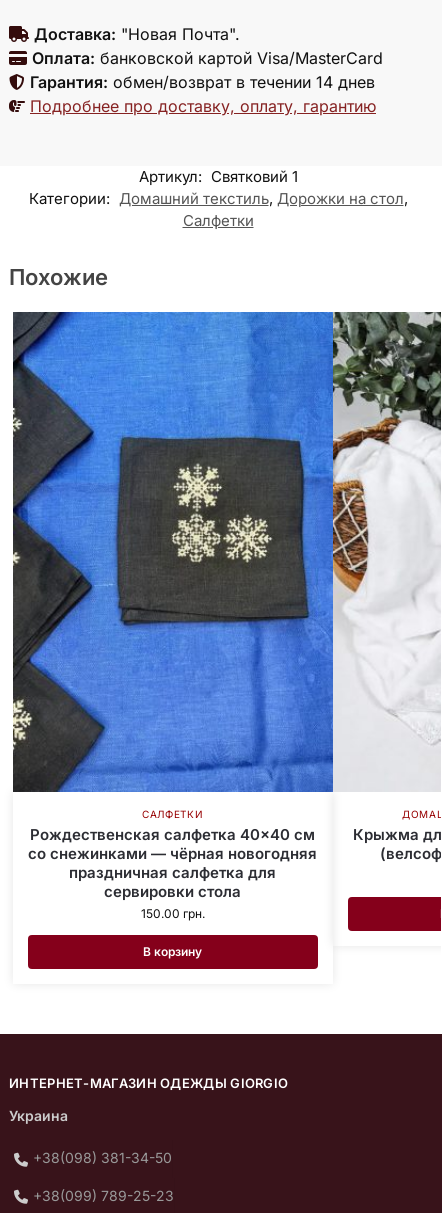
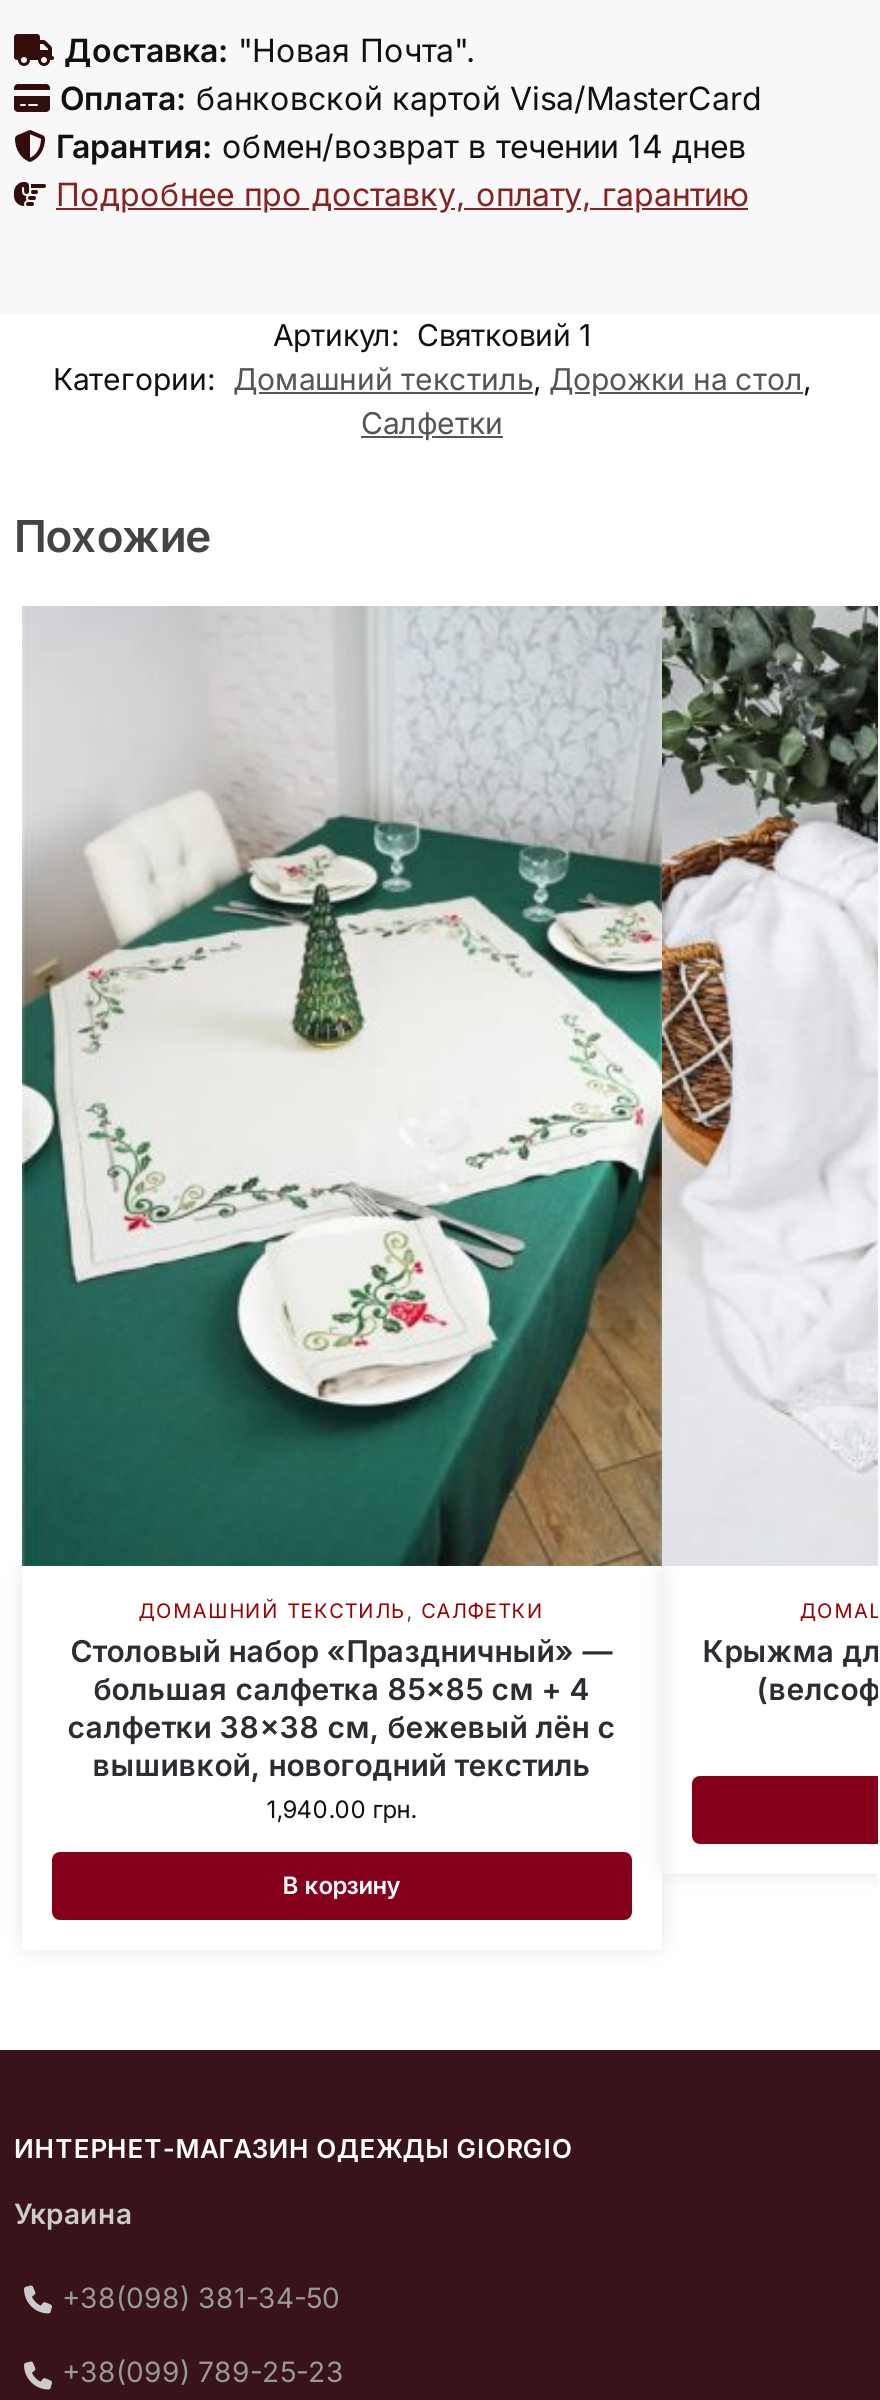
- [image]
- САЛФЕТКИ
- Рождественская салфетка 40×40 см
- со снежинками — чёрная новогодняя
- праздничная салфетка для
- сервировки стола
- 150.00 грн.
+ [image]
+ ДОМАШНИЙ ТЕКСТИЛЬ, САЛФЕТКИ
+ Столовый набор «Праздничный» —
+ большая салфетка 85×85 см + 4
+ салфетки 38×38 см, бежевый лён с
+ вышивкой, новогодний текстиль
+ 1,940.00 грн.
